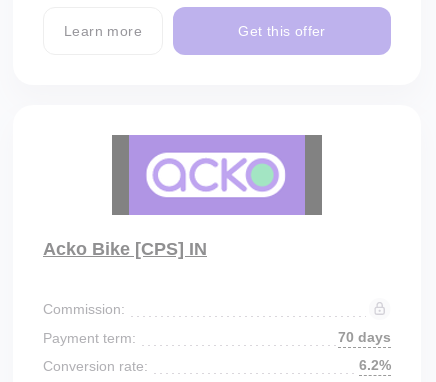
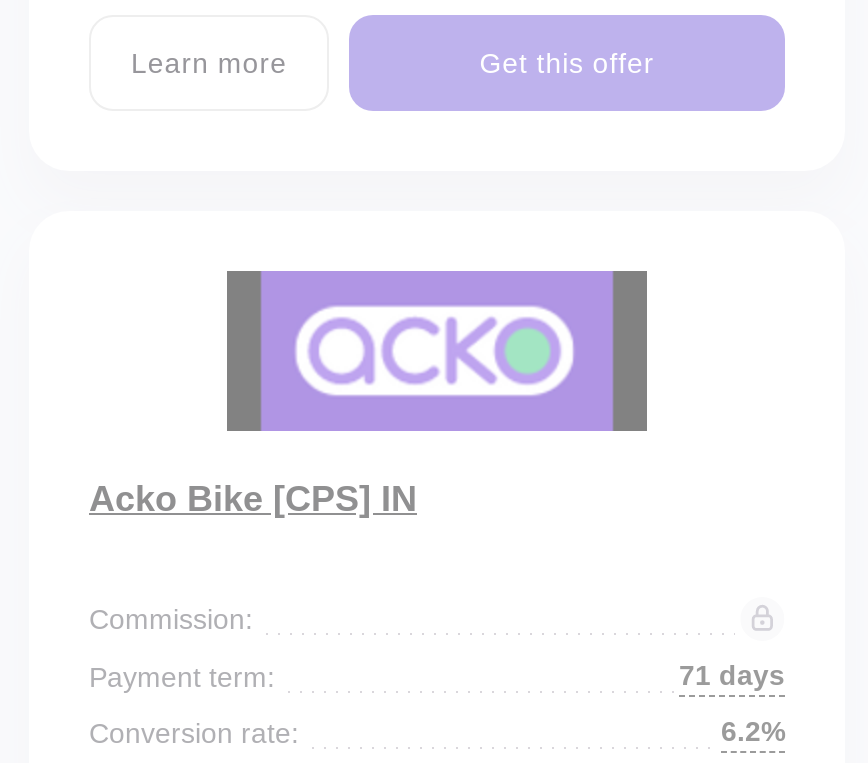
- 70 days
+ 71 days
